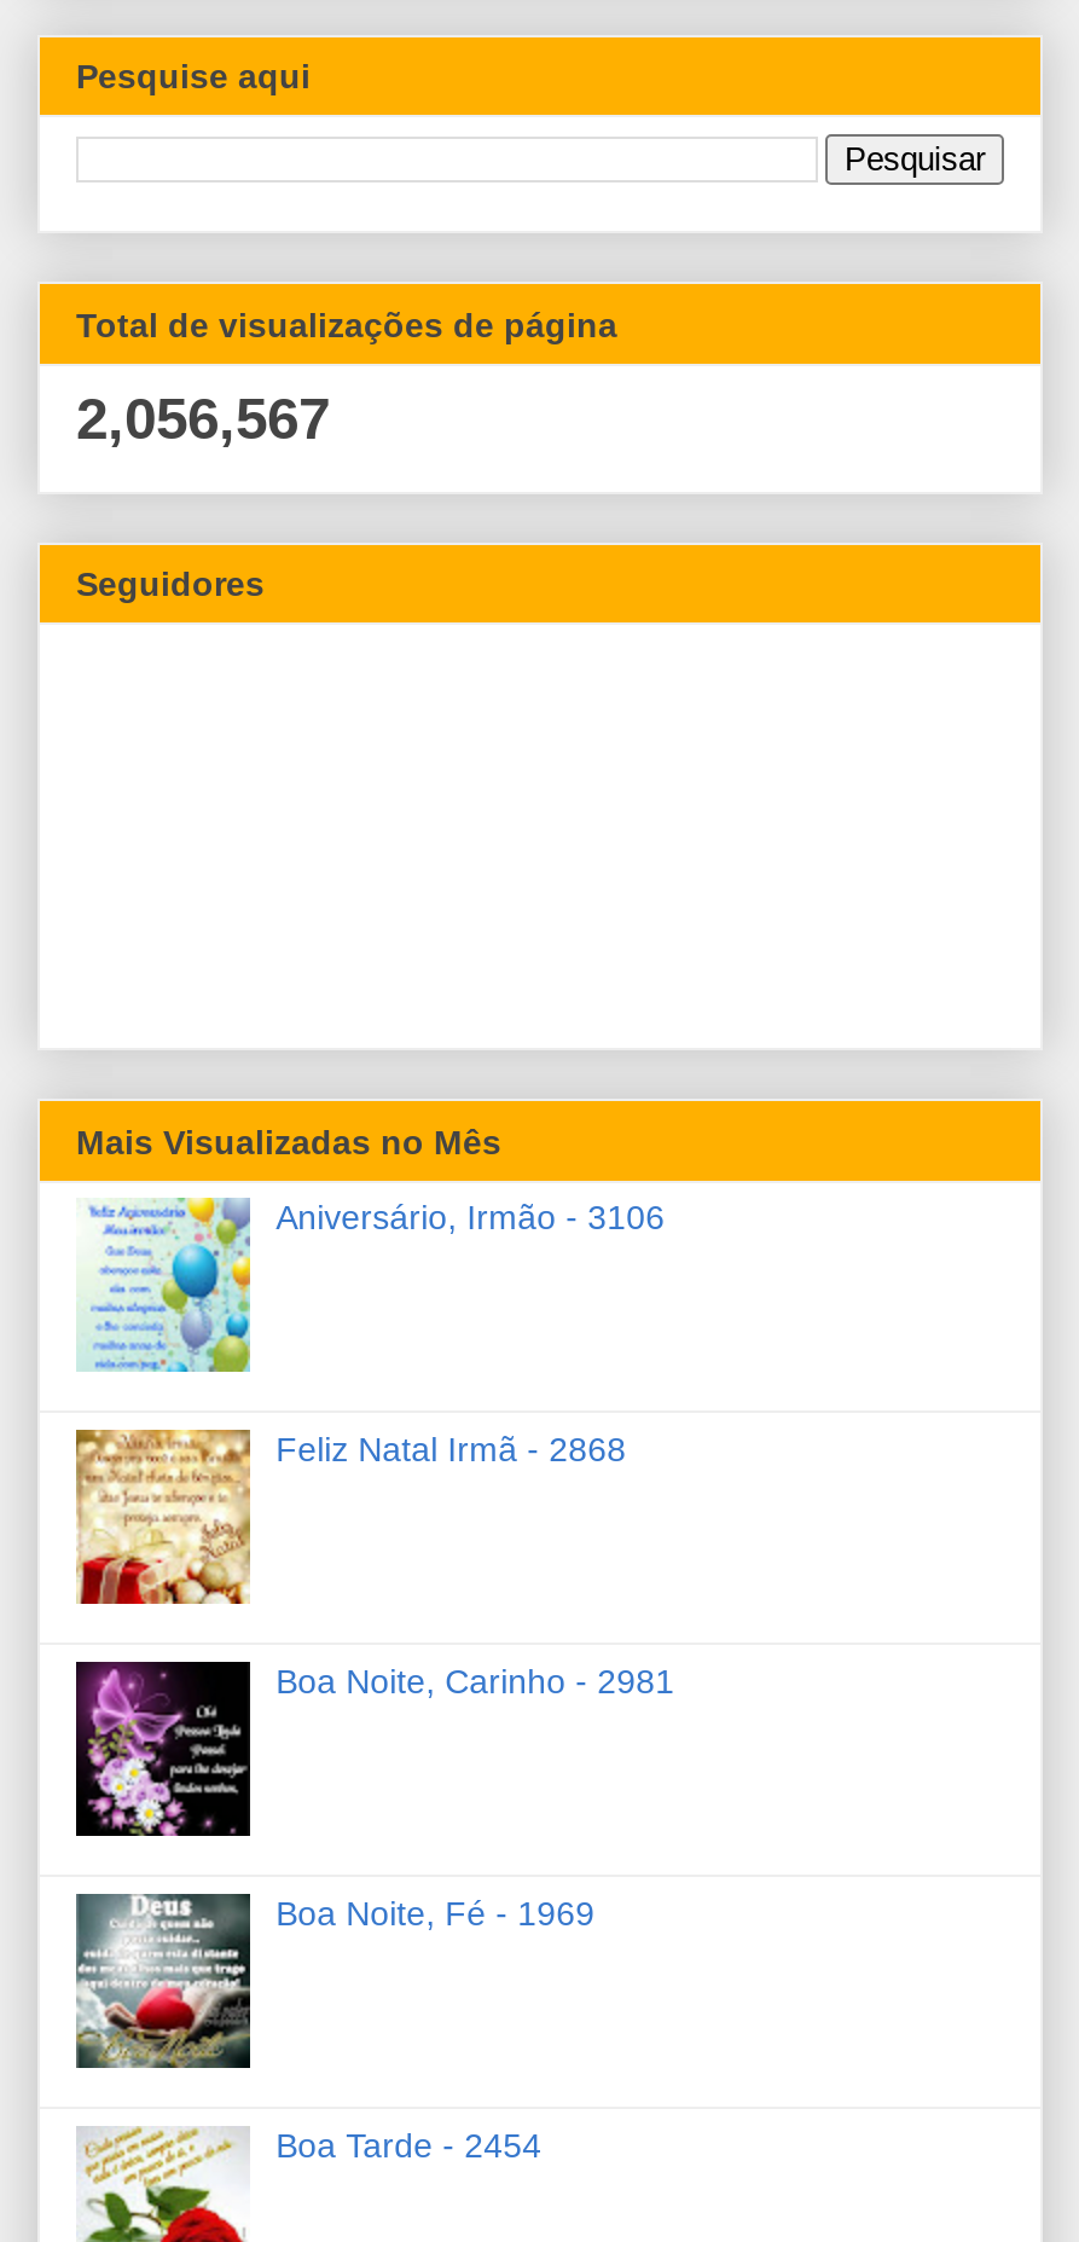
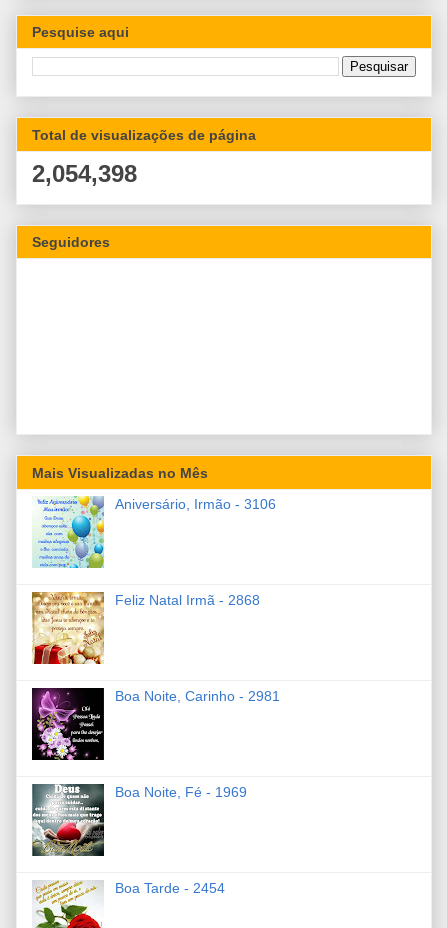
- 2,056,567
+ 2,054,398
